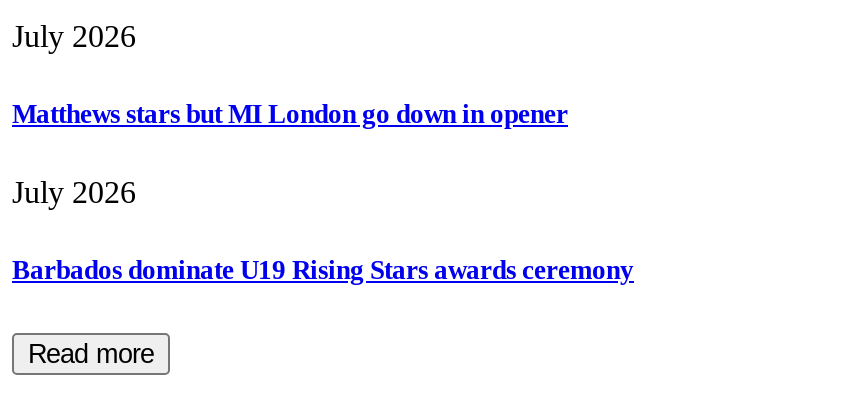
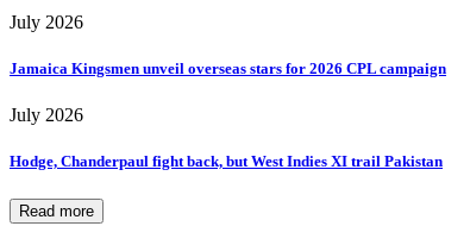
- Matthews stars but MI London go down in opener
+ Jamaica Kingsmen unveil overseas stars for 2026 CPL campaign

- Barbados dominate U19 Rising Stars awards ceremony
+ Hodge, Chanderpaul fight back, but West Indies XI trail Pakistan
